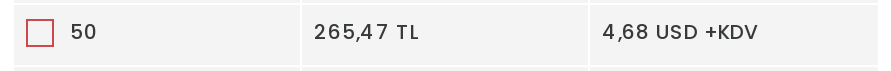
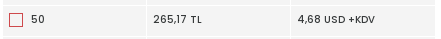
- 265,47 TL
+ 265,17 TL
